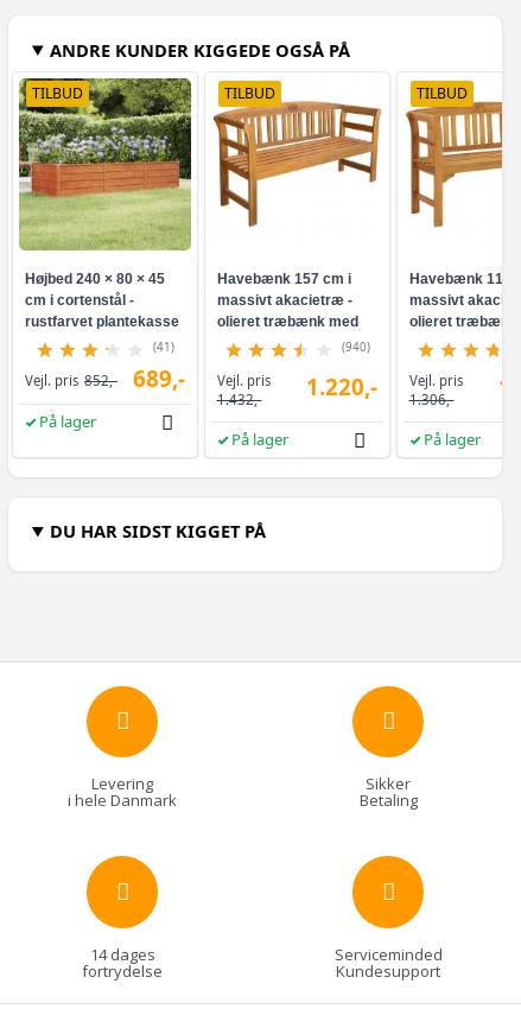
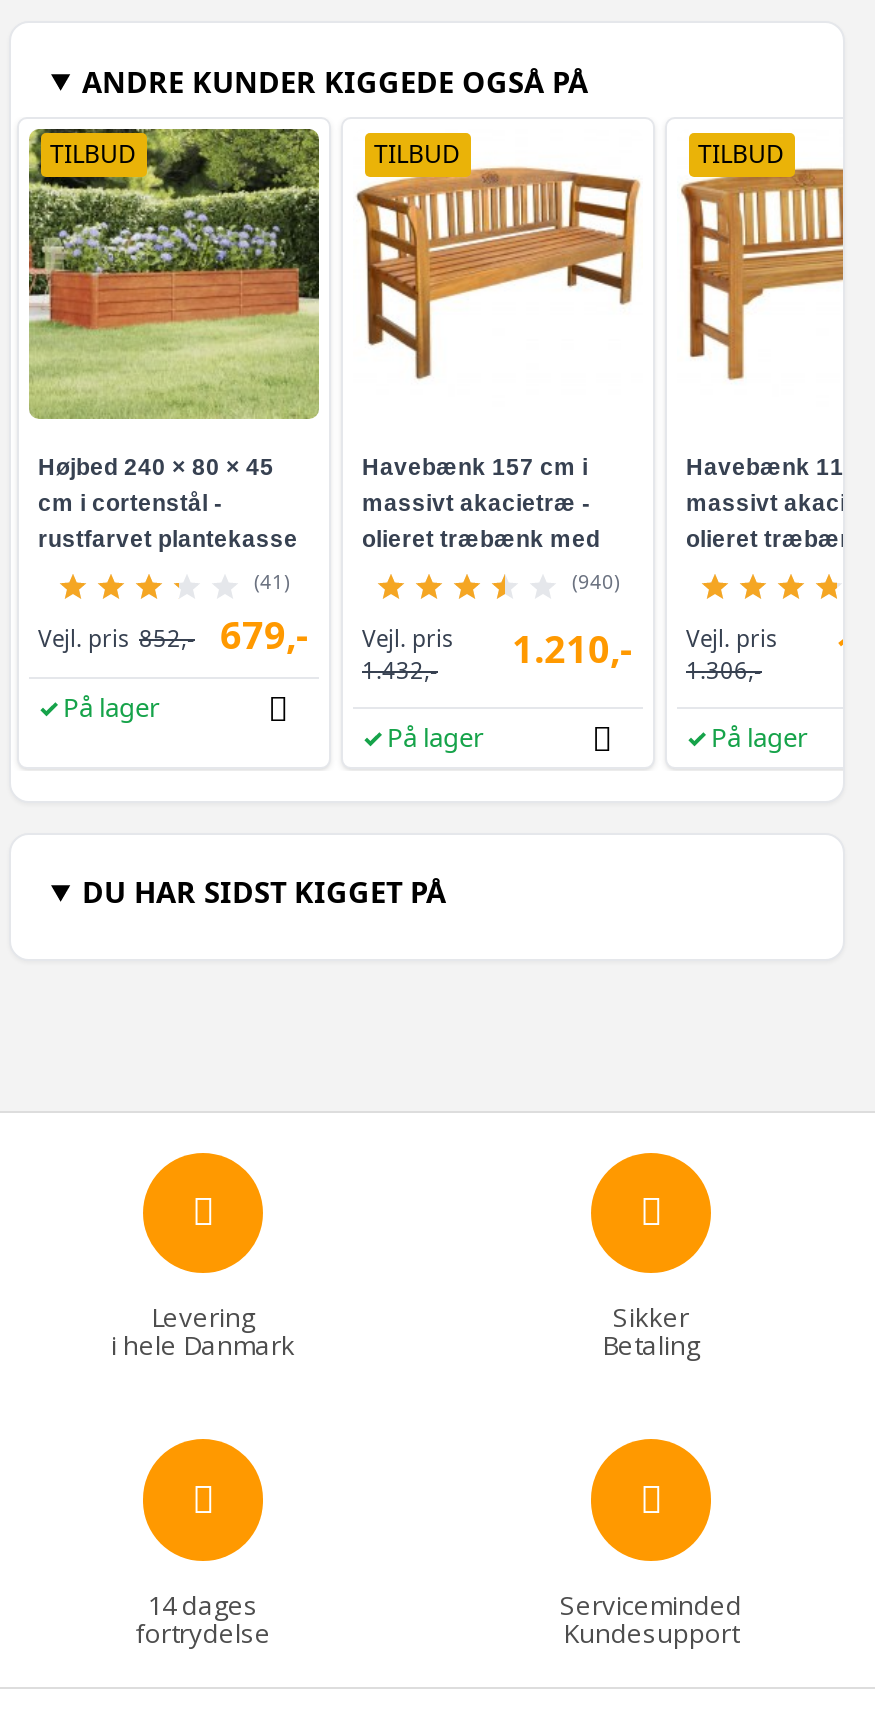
- 689,-
+ 679,-

- 1.220,-
+ 1.210,-
